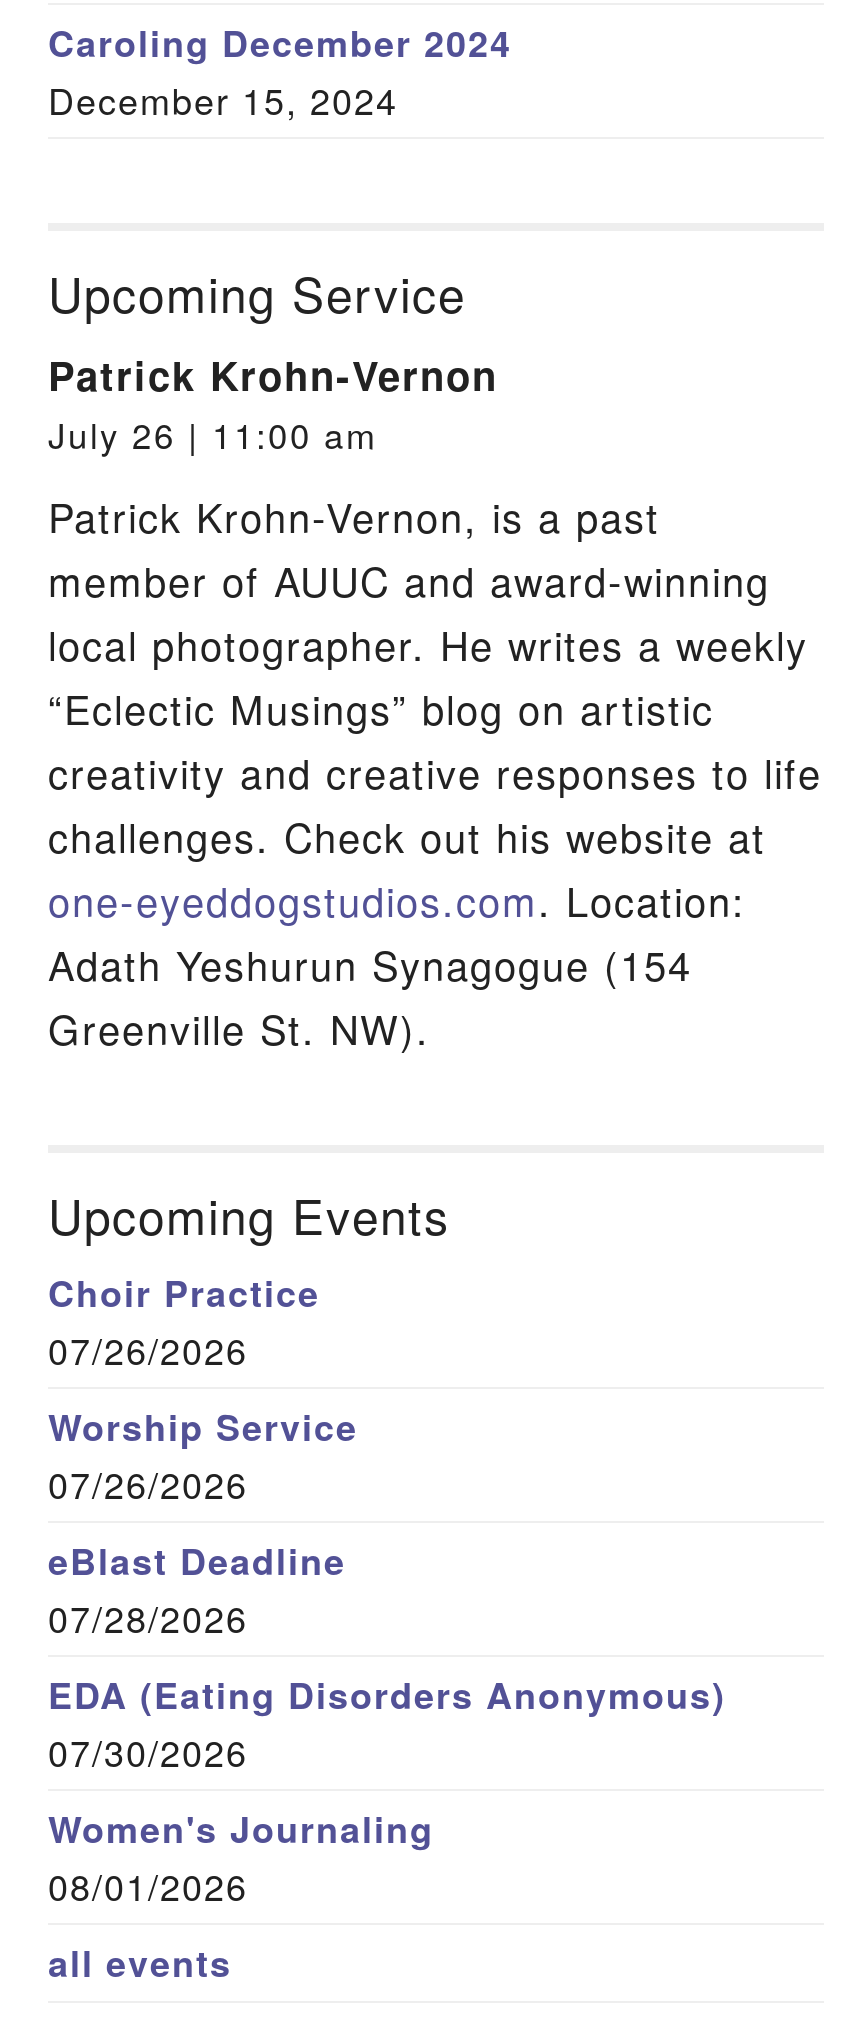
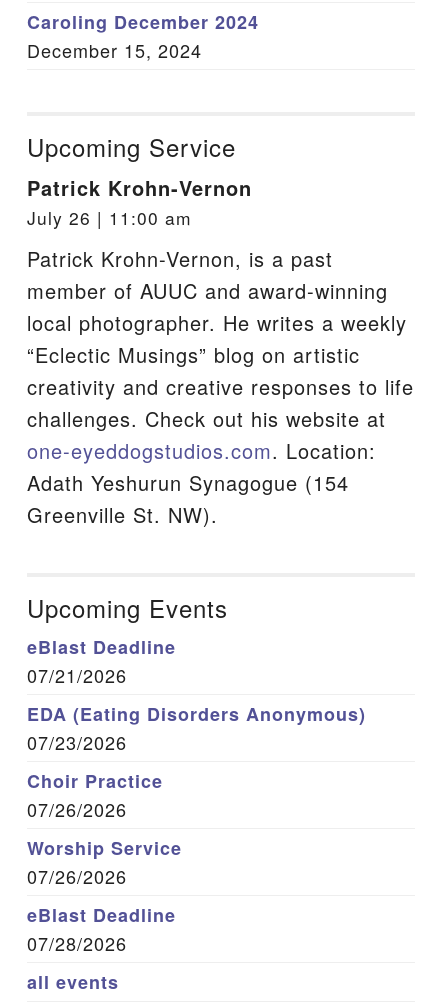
+ eBlast Deadline
+ 07/21/2026
+ 07/23/2026

moved down: Choir Practice | 07/26/2026 | Worship Service | 07/26/2026 | eBlast Deadline | 07/28/2026

moved up: EDA (Eating Disorders Anonymous)

- 07/30/2026
- Women's Journaling
- 08/01/2026
